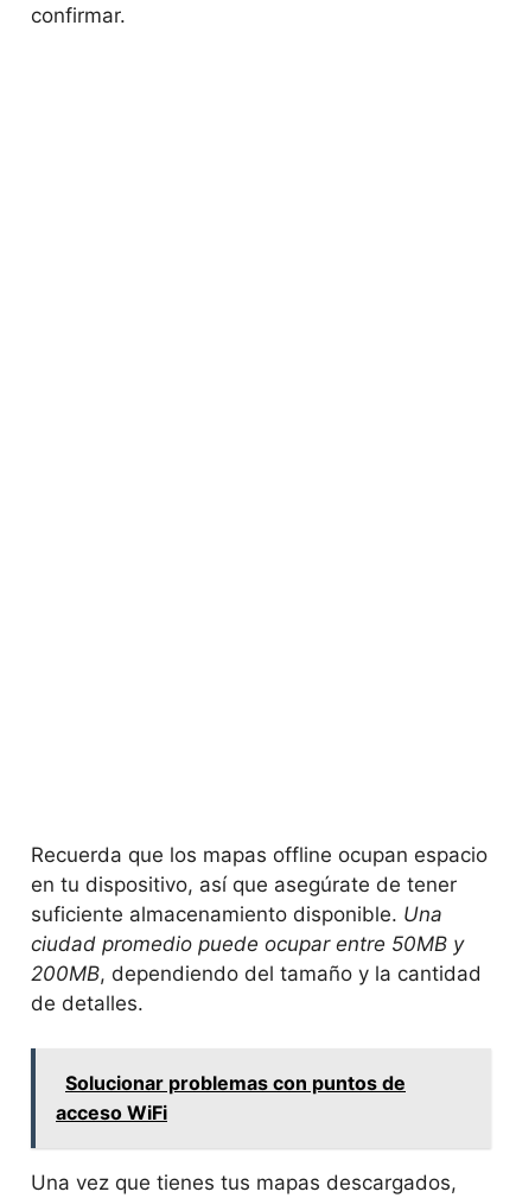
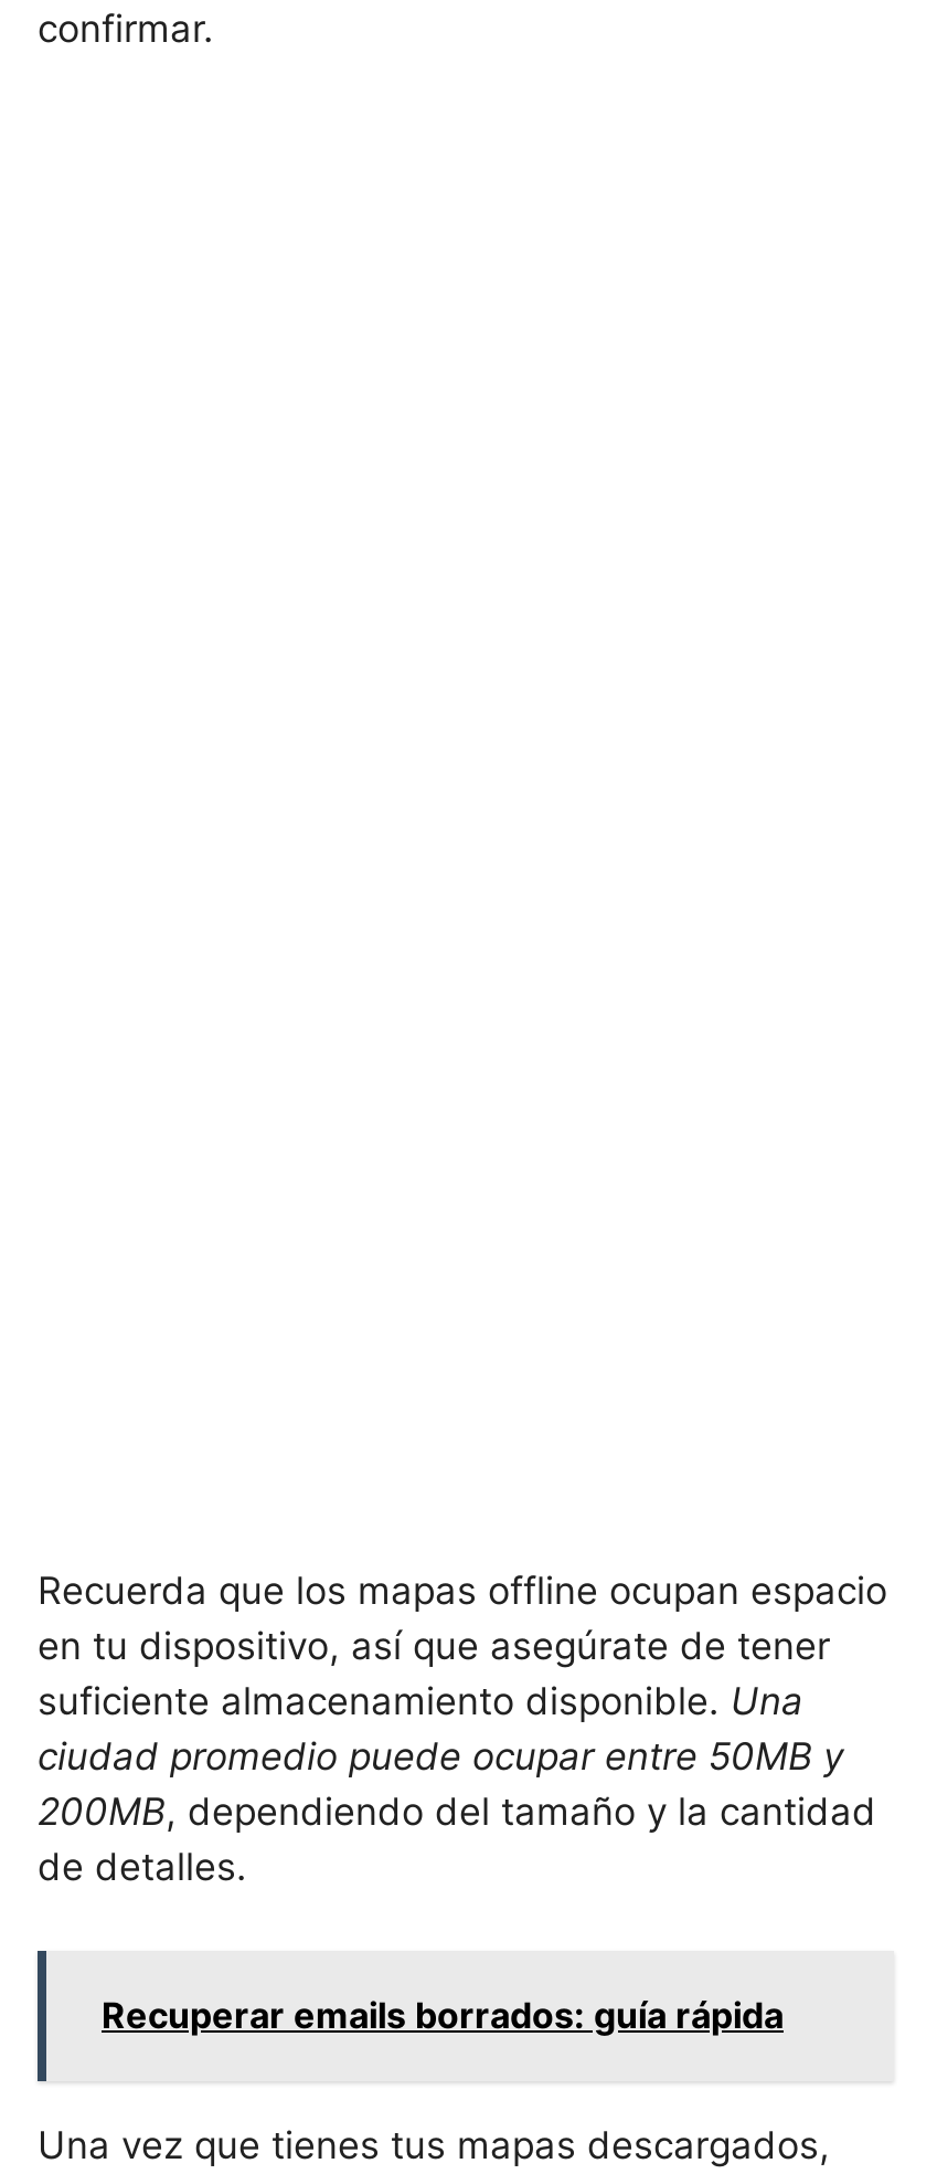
- Solucionar problemas con puntos de
- acceso WiFi
+ Recuperar emails borrados: guía rápida
